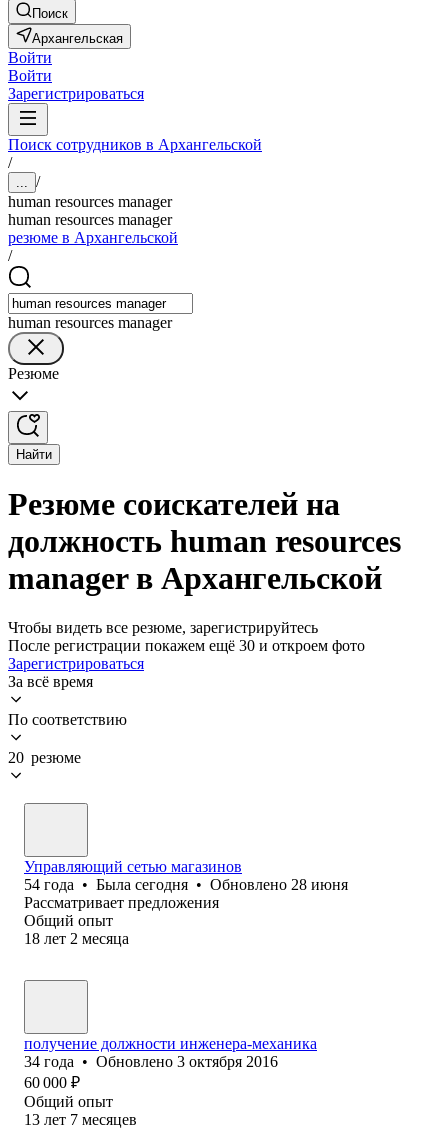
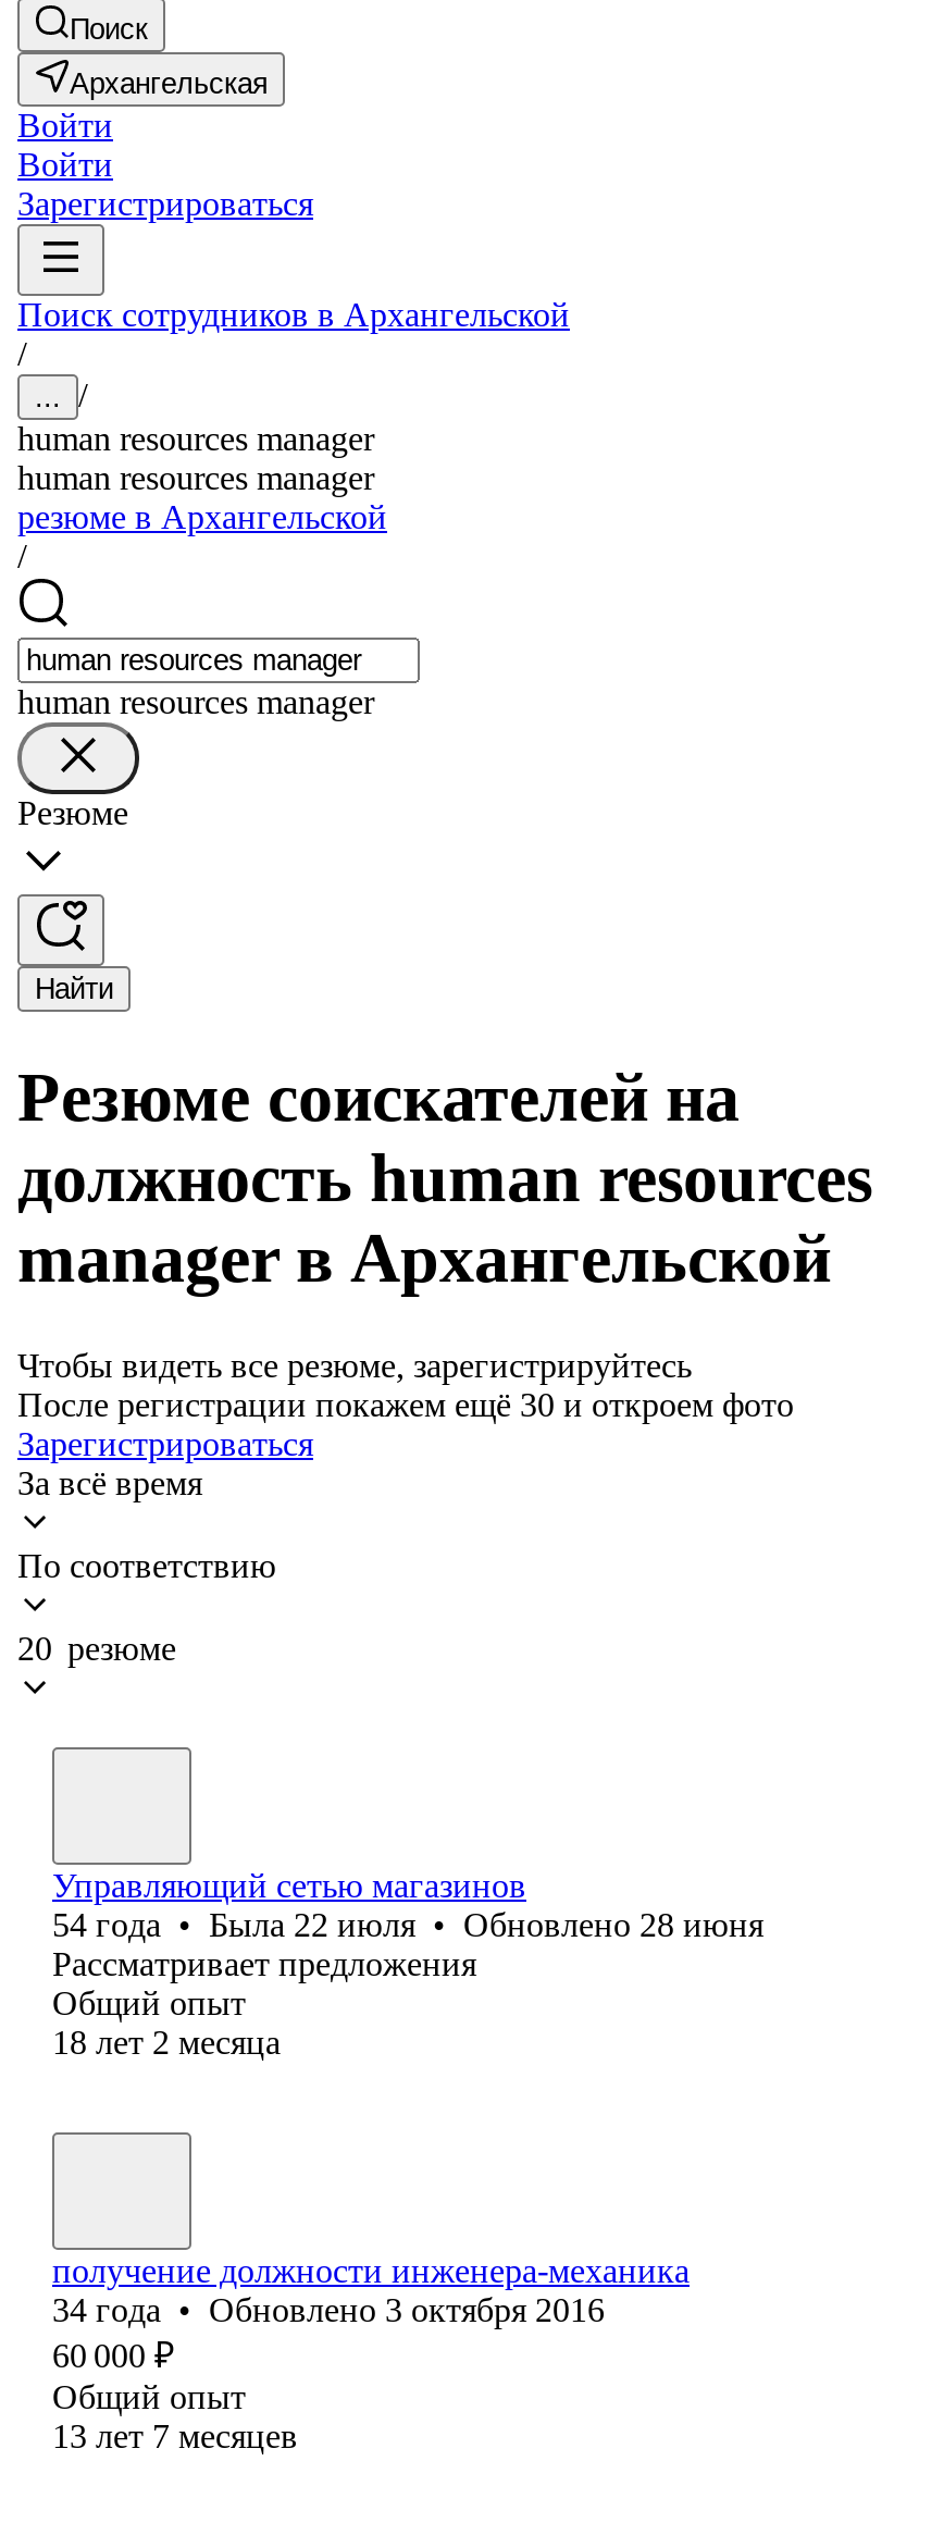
- 54 года • Была сегодня • Обновлено 28 июня
+ 54 года • Была 22 июля • Обновлено 28 июня
